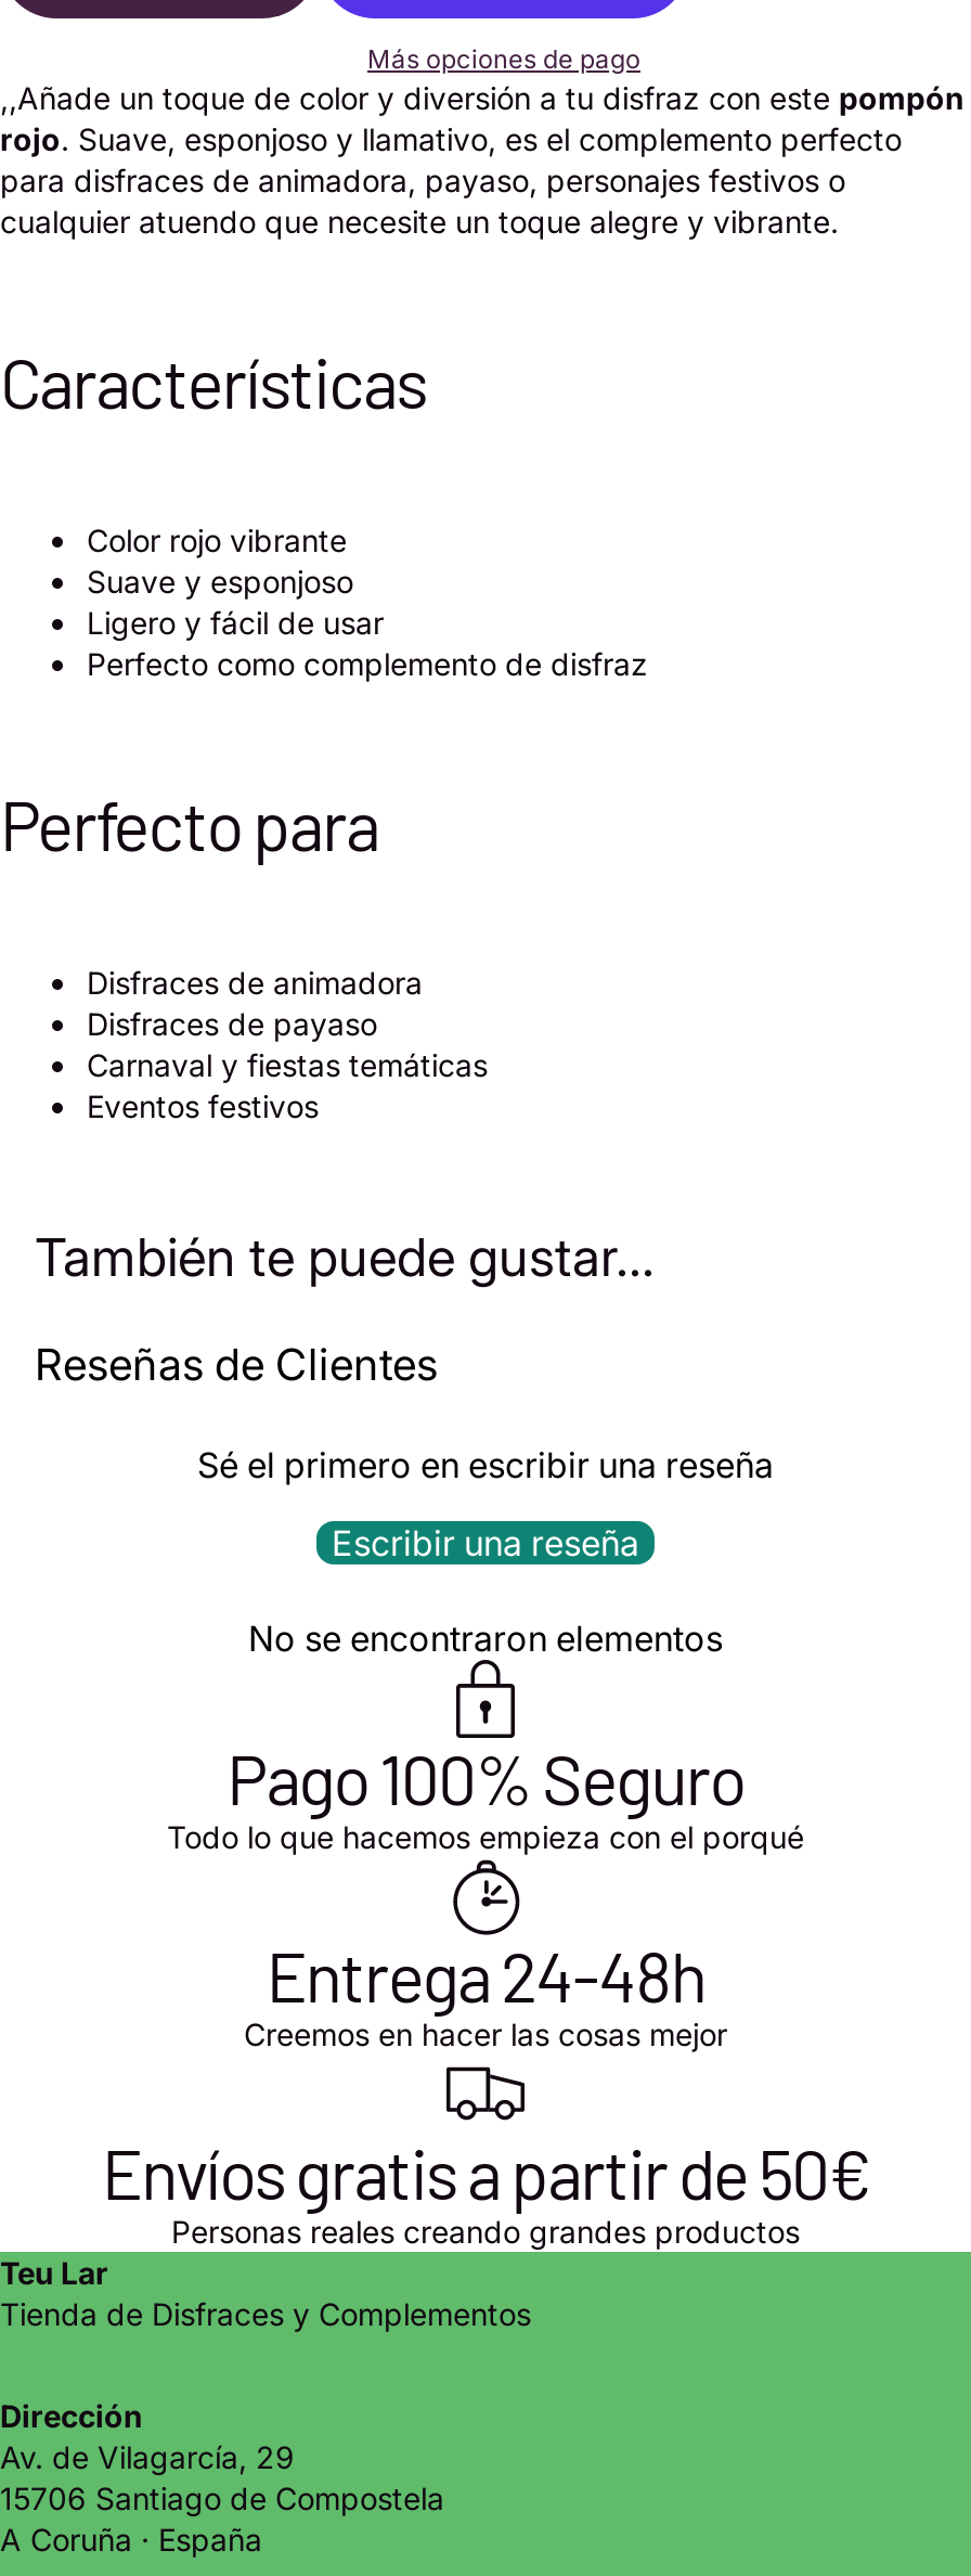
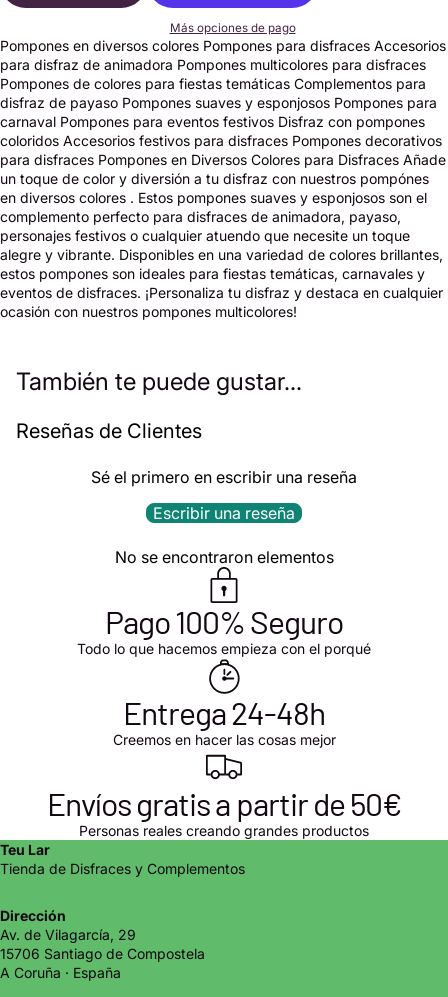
- ,,Añade un toque de color y diversión a tu disfraz con este pompón
- rojo. Suave, esponjoso y llamativo, es el complemento perfecto
- para disfraces de animadora, payaso, personajes festivos o
- cualquier atuendo que necesite un toque alegre y vibrante.
- Características
- Color rojo vibrante
- Suave y esponjoso
- Ligero y fácil de usar
- Perfecto como complemento de disfraz
- Perfecto para
- Disfraces de animadora
- Disfraces de payaso
- Carnaval y fiestas temáticas
- Eventos festivos
+ Pompones en diversos colores Pompones para disfraces Accesorios
+ para disfraz de animadora Pompones multicolores para disfraces
+ Pompones de colores para fiestas temáticas Complementos para
+ disfraz de payaso Pompones suaves y esponjosos Pompones para
+ carnaval Pompones para eventos festivos Disfraz con pompones
+ coloridos Accesorios festivos para disfraces Pompones decorativos
+ para disfraces Pompones en Diversos Colores para Disfraces Añade
+ un toque de color y diversión a tu disfraz con nuestros pompónes
+ en diversos colores . Estos pompones suaves y esponjosos son el
+ complemento perfecto para disfraces de animadora, payaso,
+ personajes festivos o cualquier atuendo que necesite un toque
+ alegre y vibrante. Disponibles en una variedad de colores brillantes,
+ estos pompones son ideales para fiestas temáticas, carnavales y
+ eventos de disfraces. ¡Personaliza tu disfraz y destaca en cualquier
+ ocasión con nuestros pompones multicolores!
